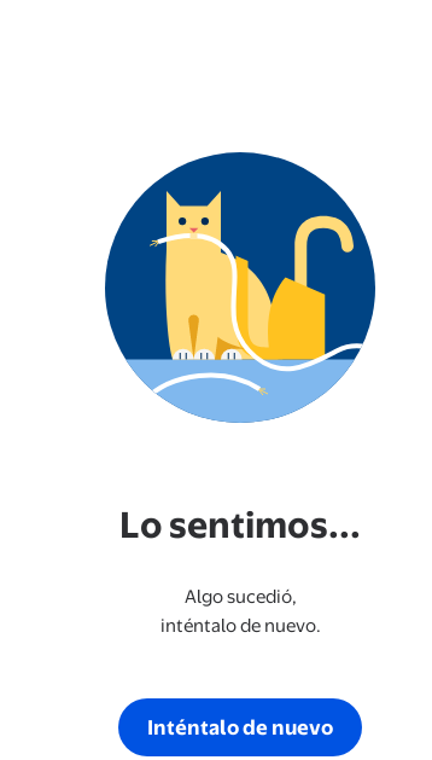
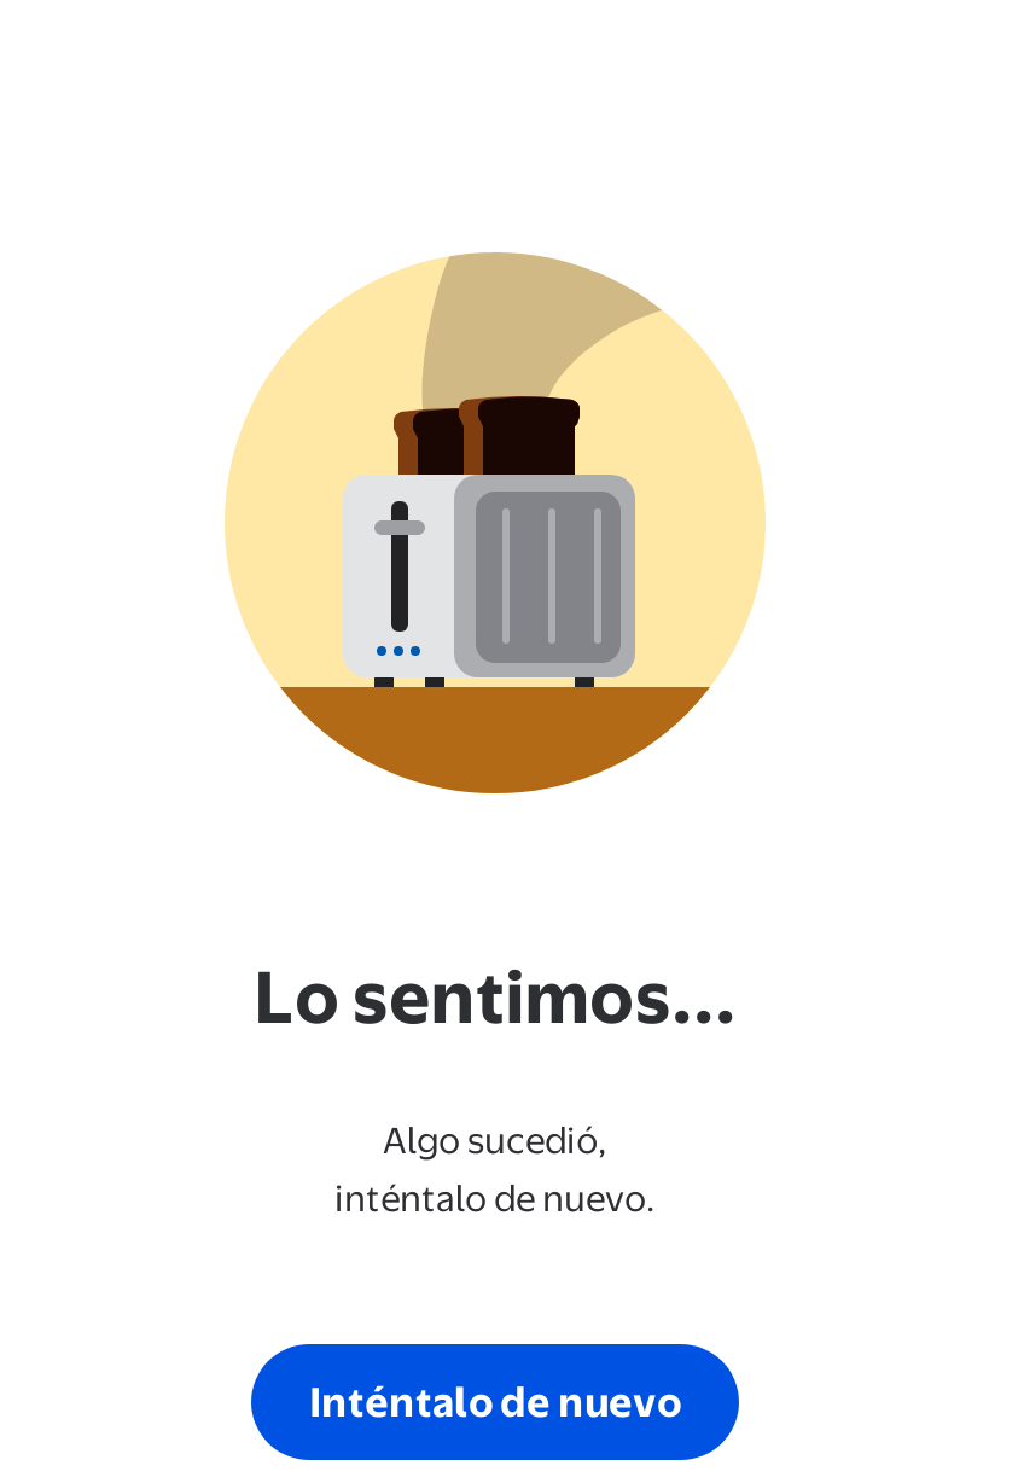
- [image]
+ [image]
